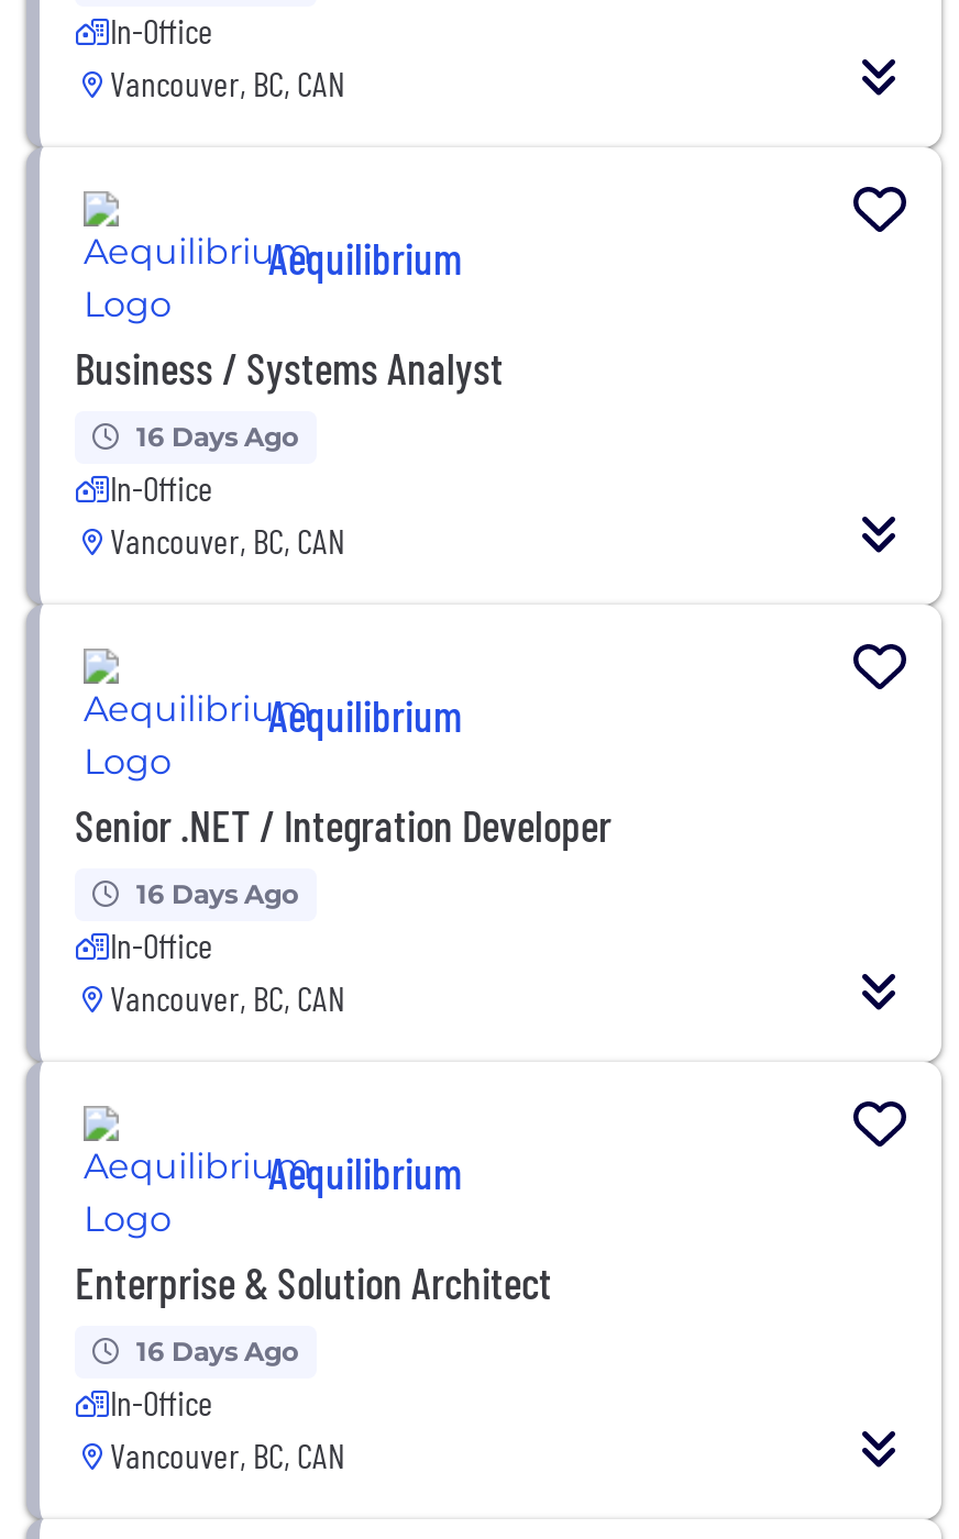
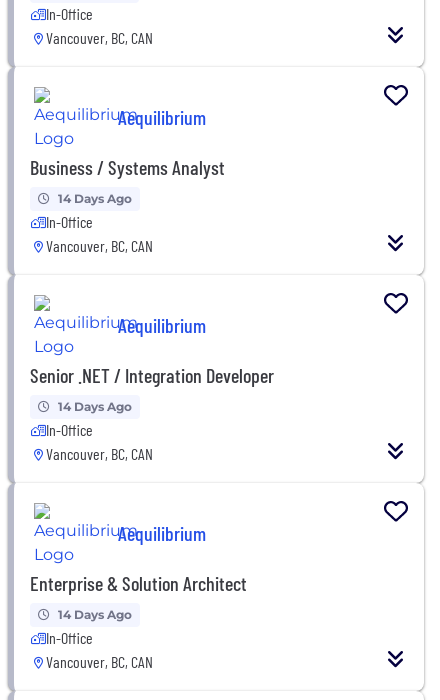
- 16 Days Ago
+ 14 Days Ago

- 16 Days Ago
+ 14 Days Ago

- 16 Days Ago
+ 14 Days Ago
